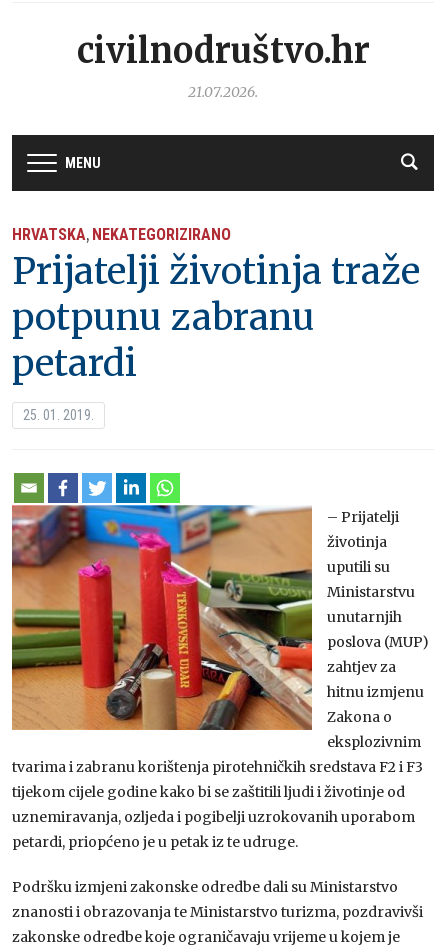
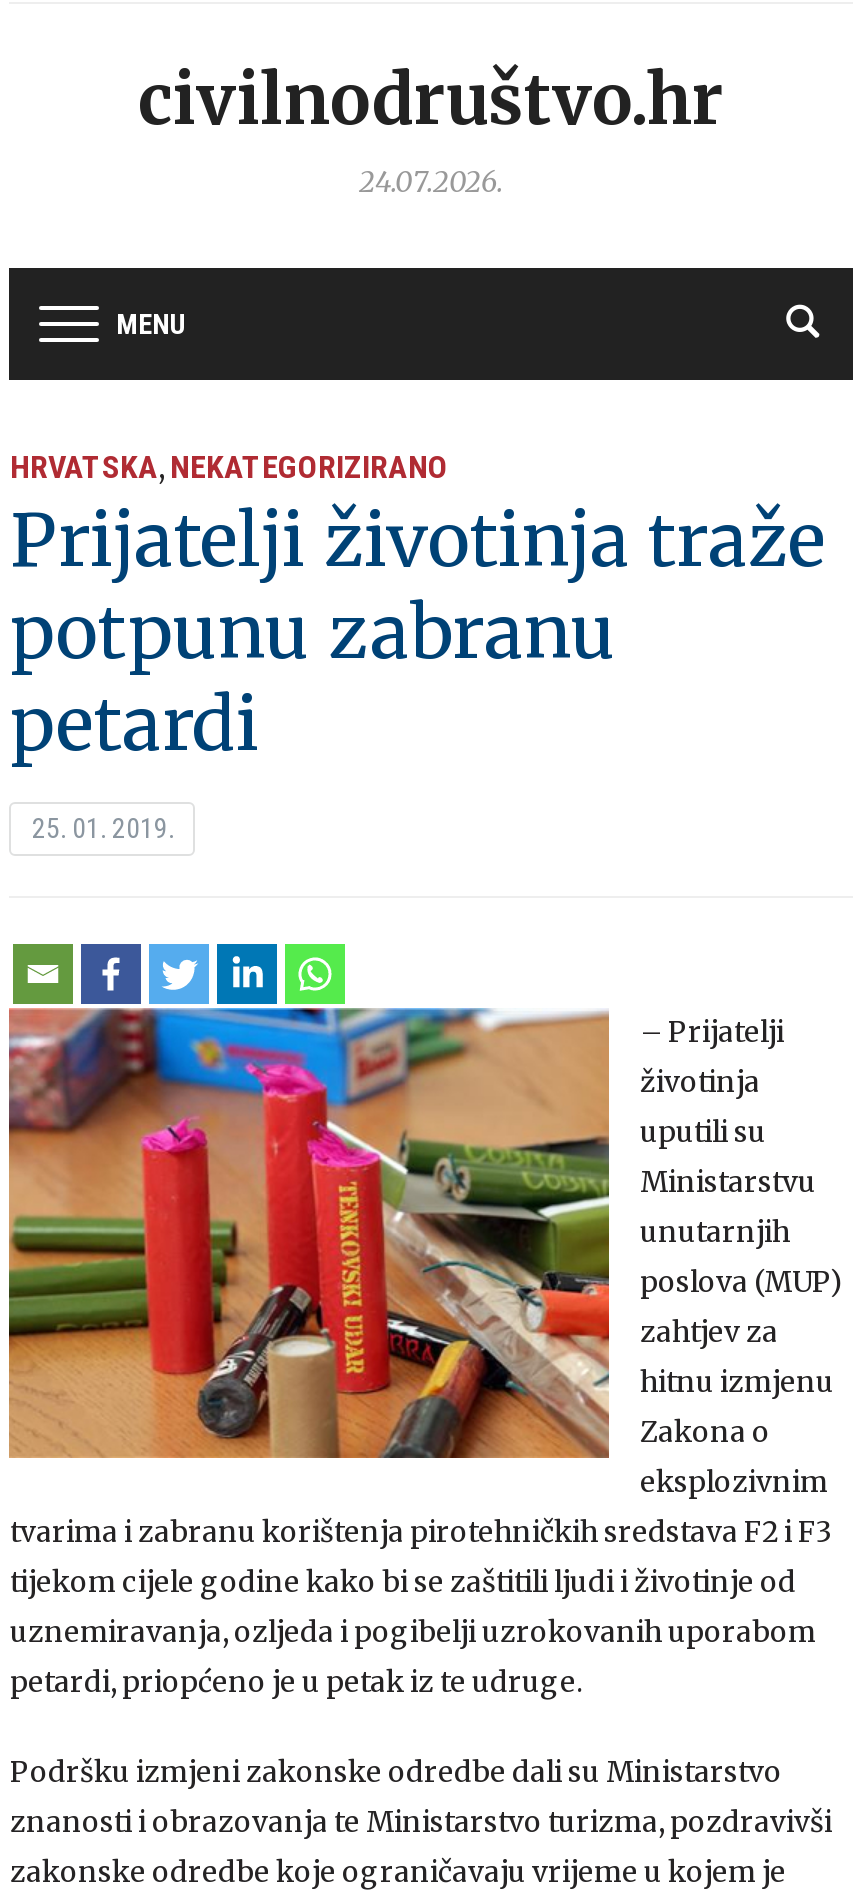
- 21.07.2026.
+ 24.07.2026.
